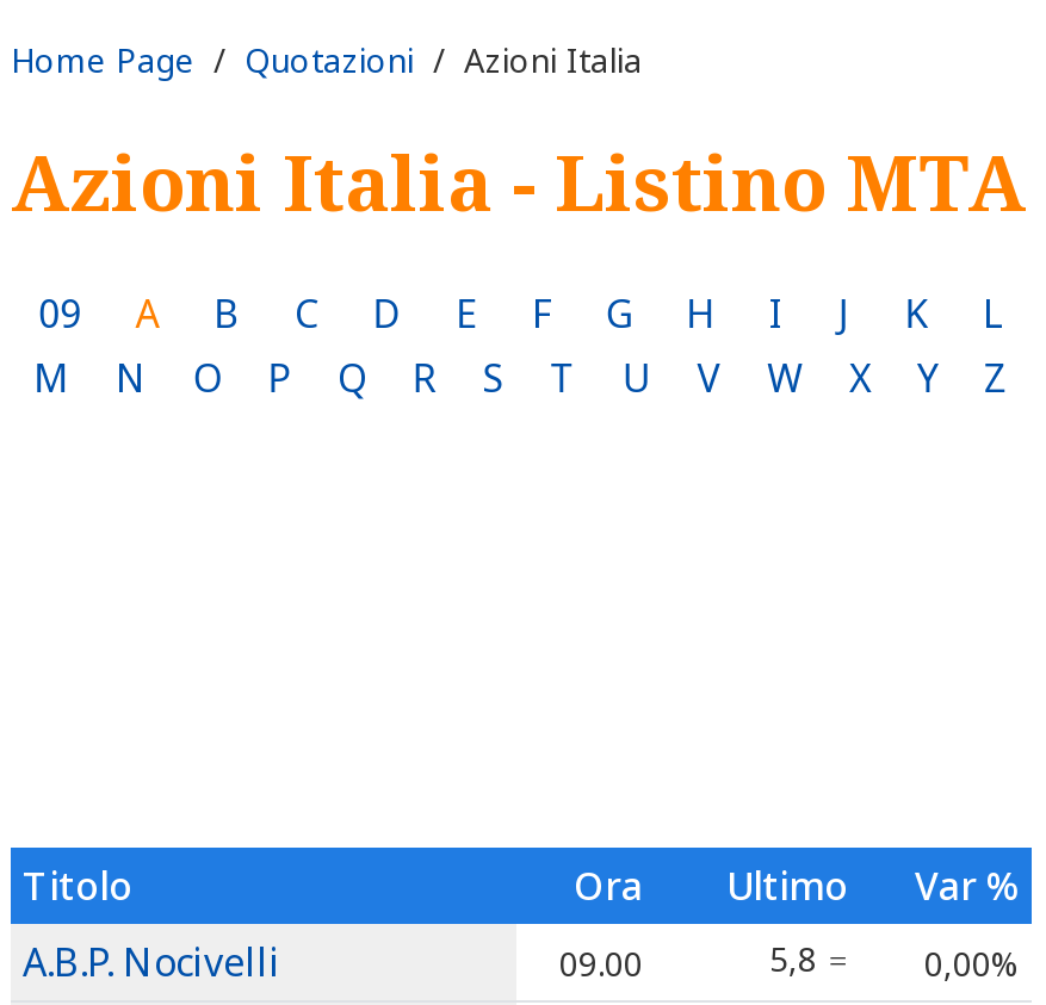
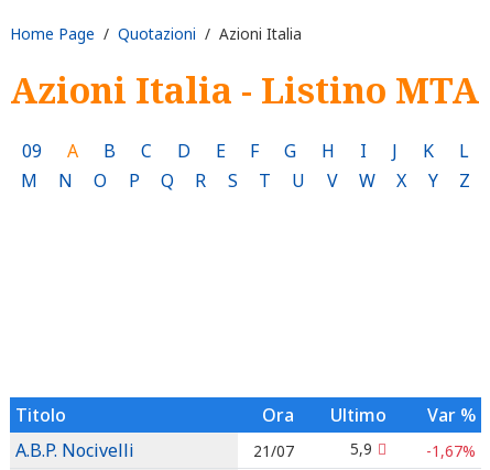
- 09.00
+ 21/07

- 5,8
+ 5,9

- 0,00%
+ -1,67%
